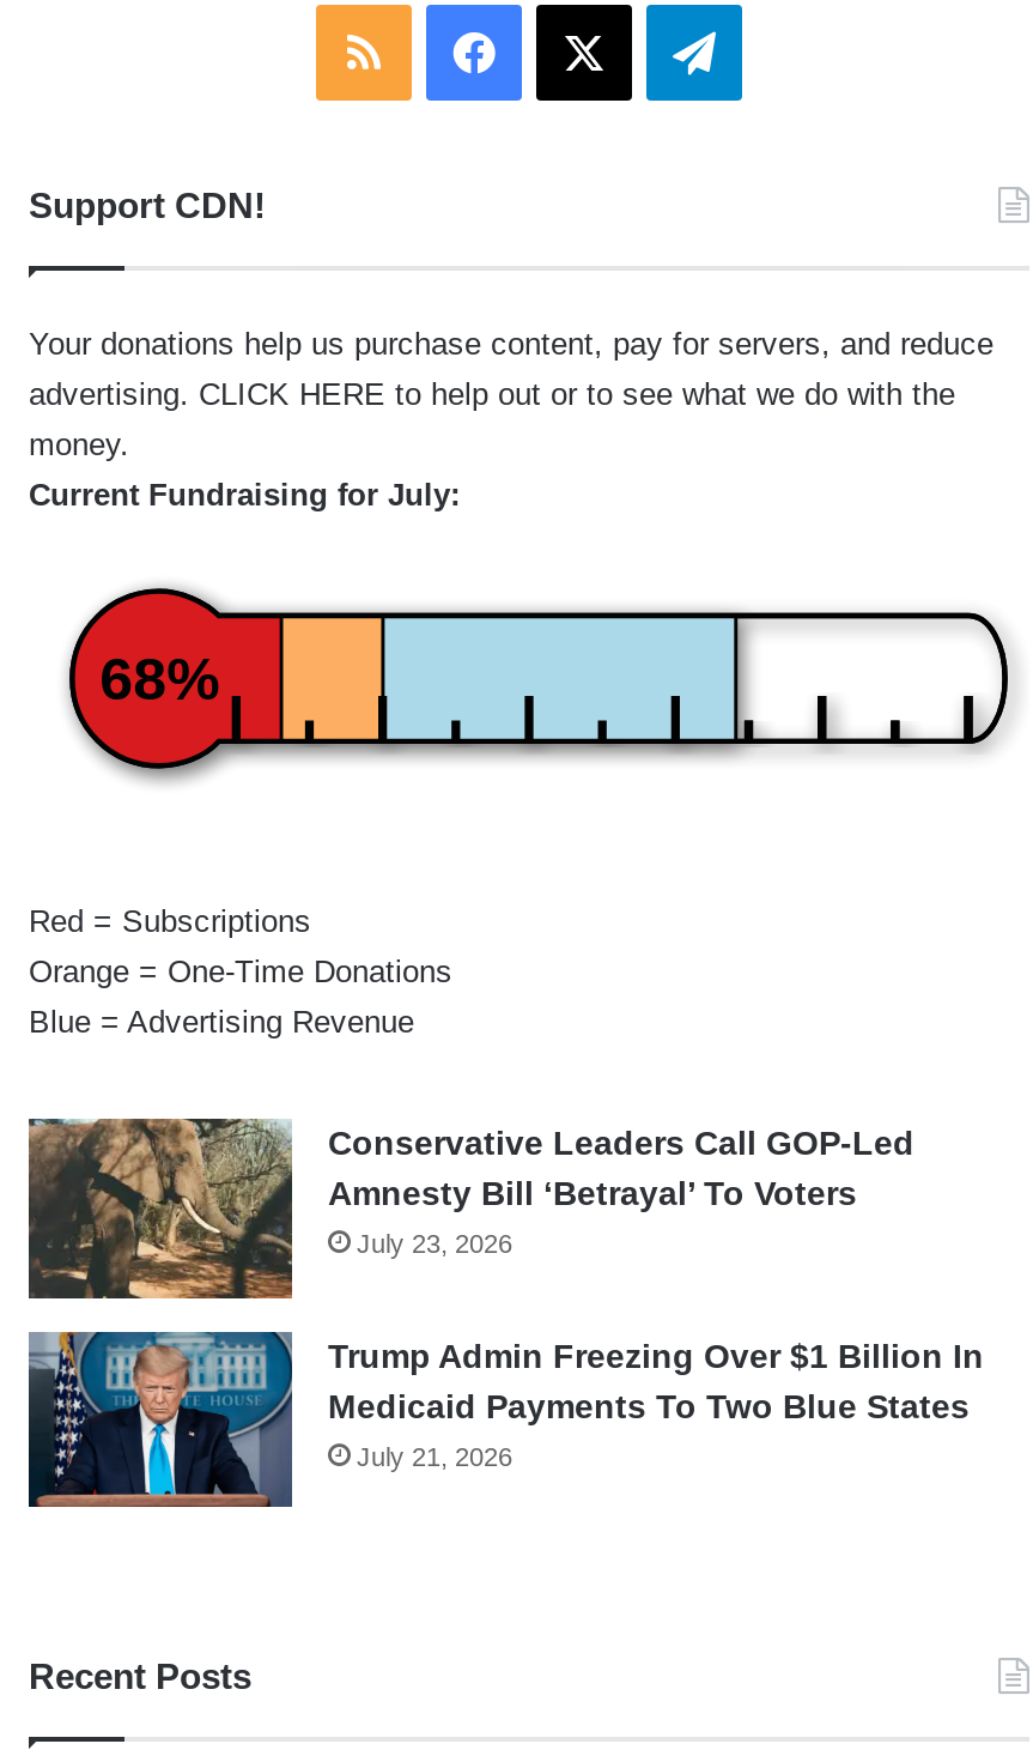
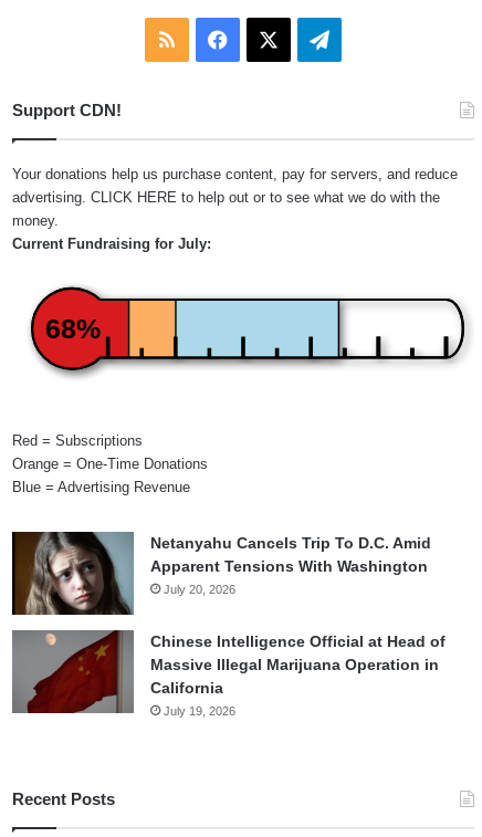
- [image]
- Conservative Leaders Call GOP-Led
- Amnesty Bill ‘Betrayal’ To Voters
- July 23, 2026
+ [image]
+ Netanyahu Cancels Trip To D.C. Amid
+ Apparent Tensions With Washington
+ July 20, 2026

- [image]
- Trump Admin Freezing Over $1 Billion In
- Medicaid Payments To Two Blue States
- July 21, 2026
+ [image]
+ Chinese Intelligence Official at Head of
+ Massive Illegal Marijuana Operation in
+ California
+ July 19, 2026
